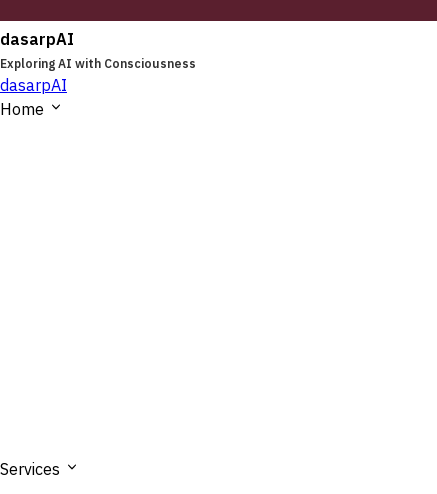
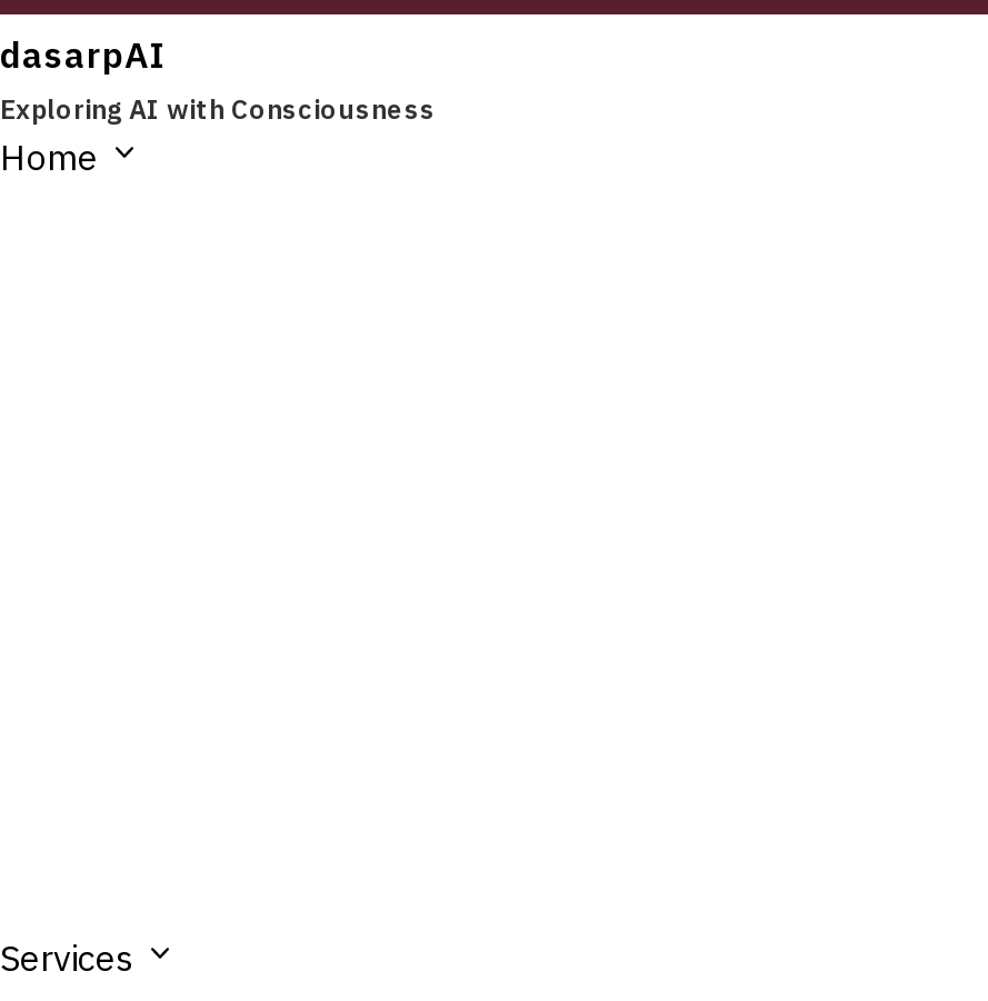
- dasarpAI
